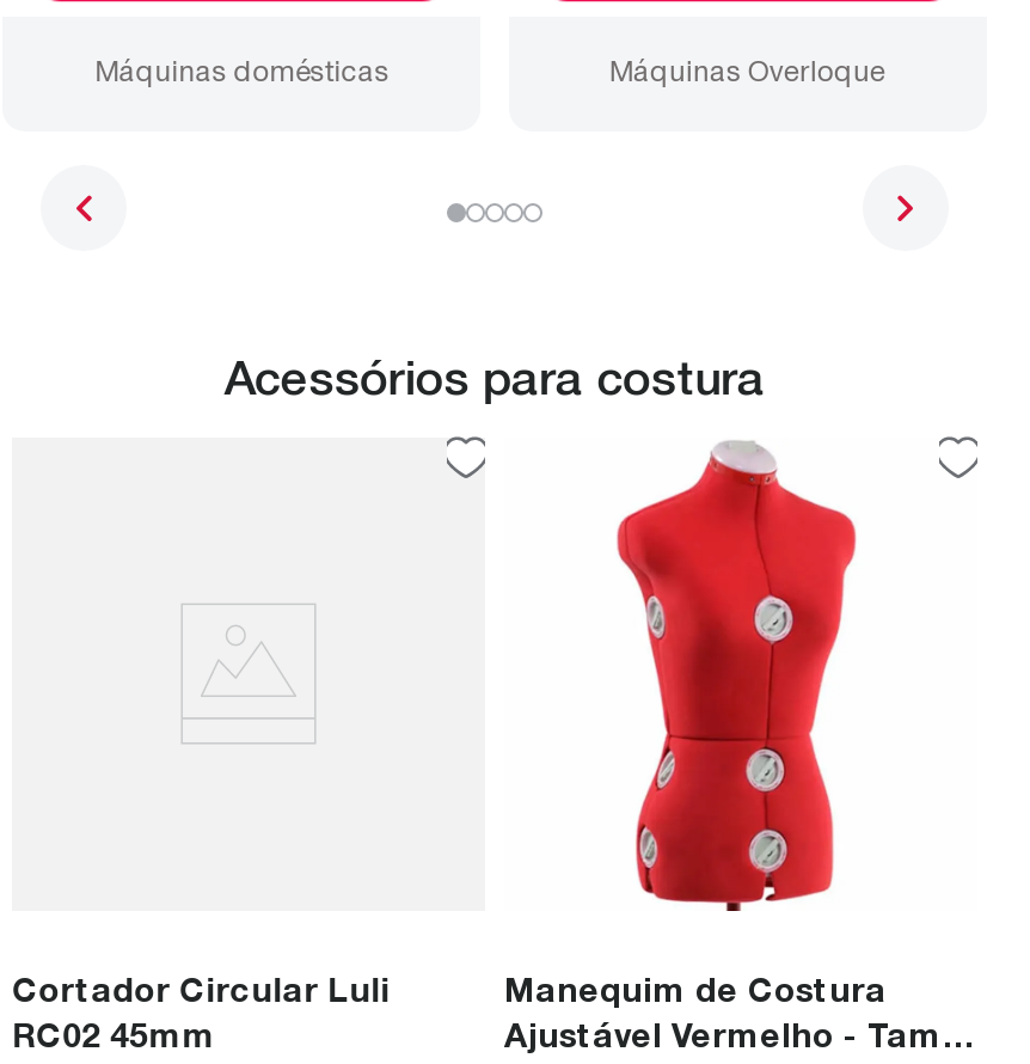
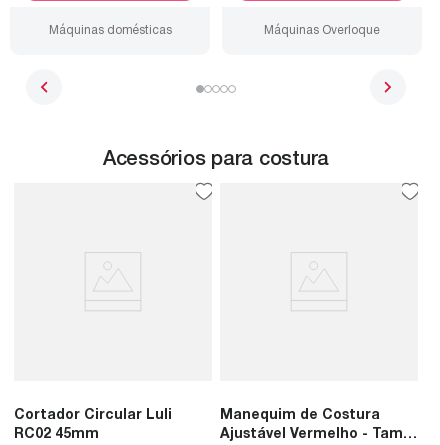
- [image]
